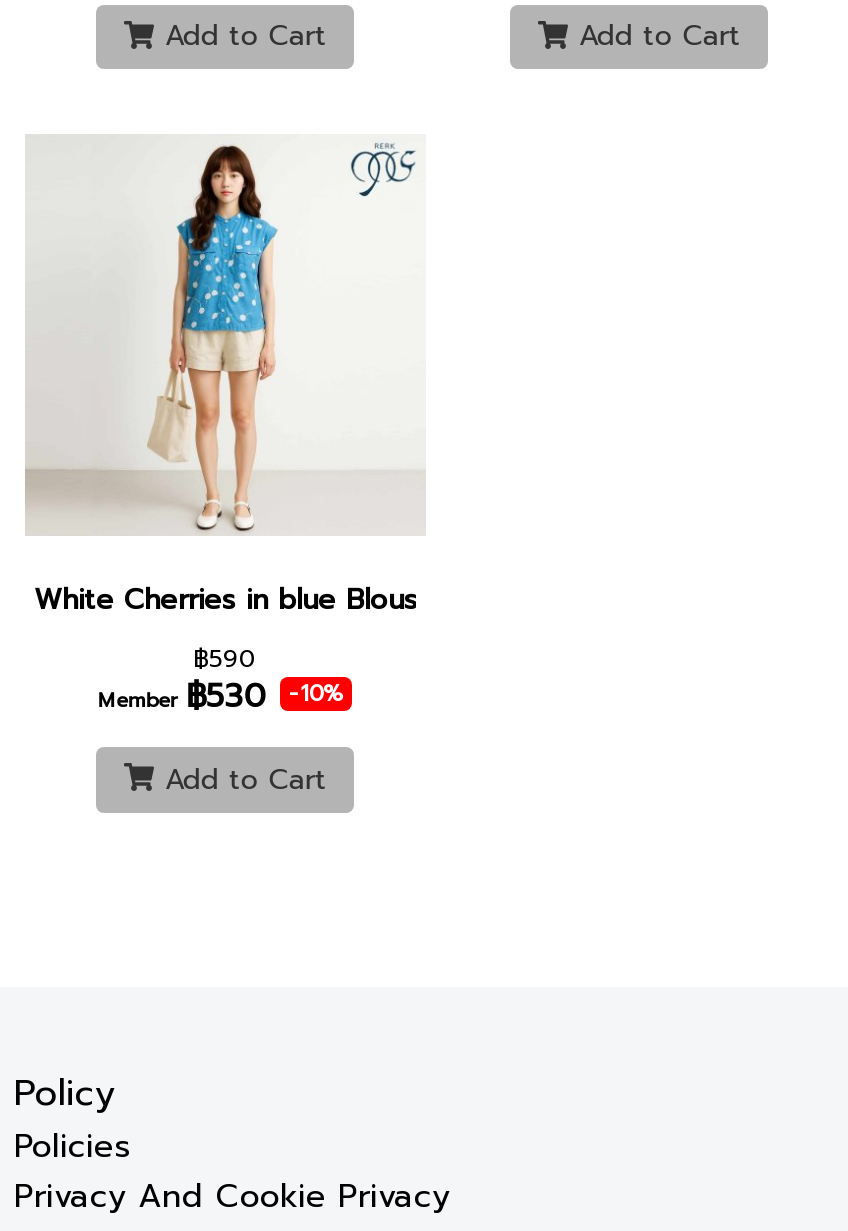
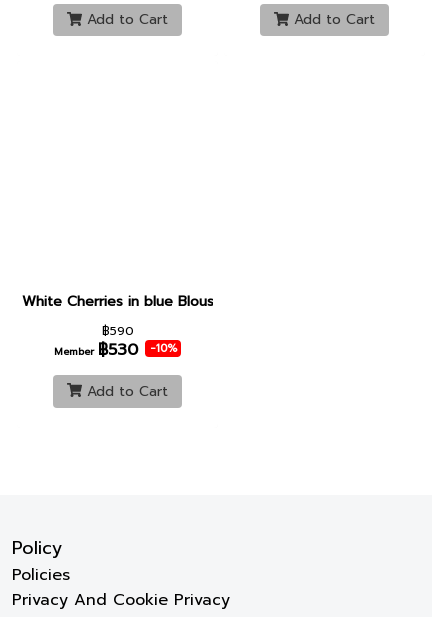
- [image]
